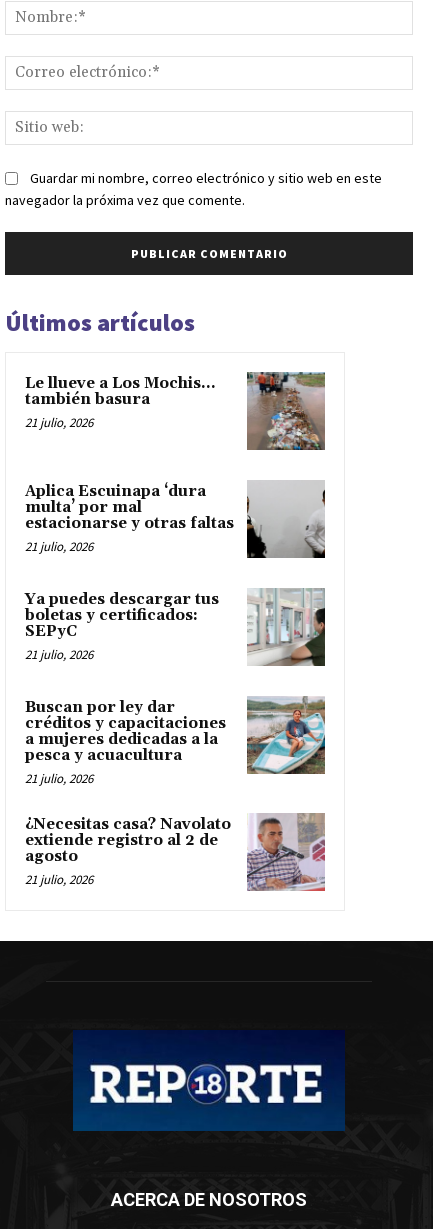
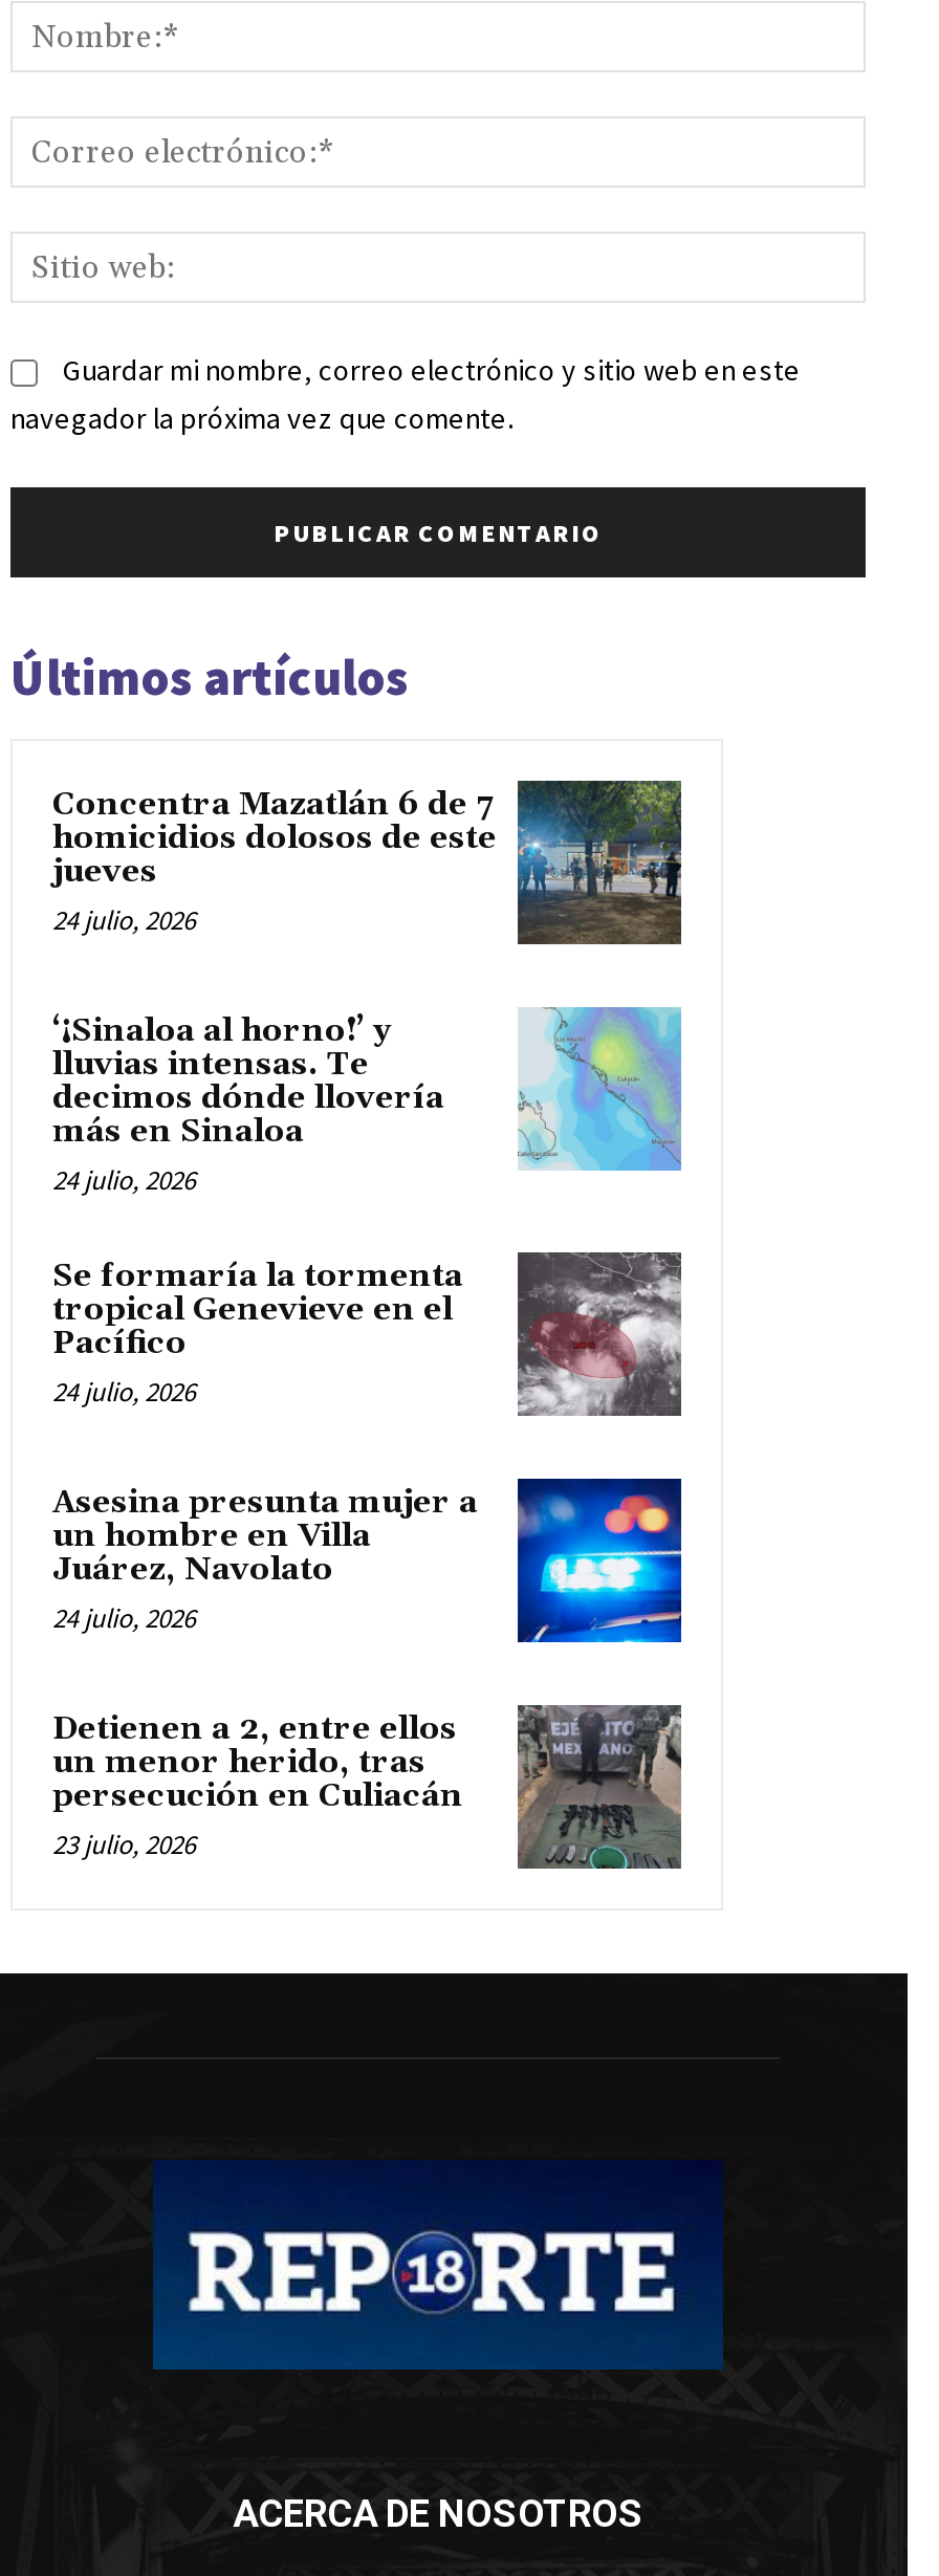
- [image]
- Le llueve a Los Mochis…
- también basura
- 21 julio, 2026
+ [image]
+ Concentra Mazatlán 6 de 7
+ homicidios dolosos de este
+ jueves
+ 24 julio, 2026

- [image]
- Aplica Escuinapa ‘dura
- multa’ por mal
- estacionarse y otras faltas
- 21 julio, 2026
+ [image]
+ ‘¡Sinaloa al horno!’ y
+ lluvias intensas. Te
+ decimos dónde llovería
+ más en Sinaloa
+ 24 julio, 2026

- [image]
- Ya puedes descargar tus
- boletas y certificados:
- SEPyC
- 21 julio, 2026
+ [image]
+ Se formaría la tormenta
+ tropical Genevieve en el
+ Pacífico
+ 24 julio, 2026

- [image]
- Buscan por ley dar
- créditos y capacitaciones
- a mujeres dedicadas a la
- pesca y acuacultura
- 21 julio, 2026
+ [image]
+ Asesina presunta mujer a
+ un hombre en Villa
+ Juárez, Navolato
+ 24 julio, 2026

- [image]
- ¿Necesitas casa? Navolato
- extiende registro al 2 de
- agosto
- 21 julio, 2026
+ [image]
+ Detienen a 2, entre ellos
+ un menor herido, tras
+ persecución en Culiacán
+ 23 julio, 2026
